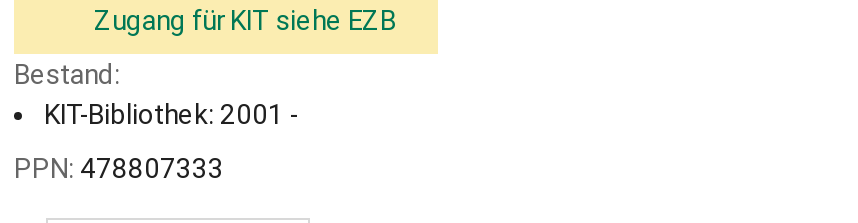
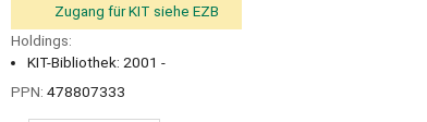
- Bestand:
+ Holdings:
